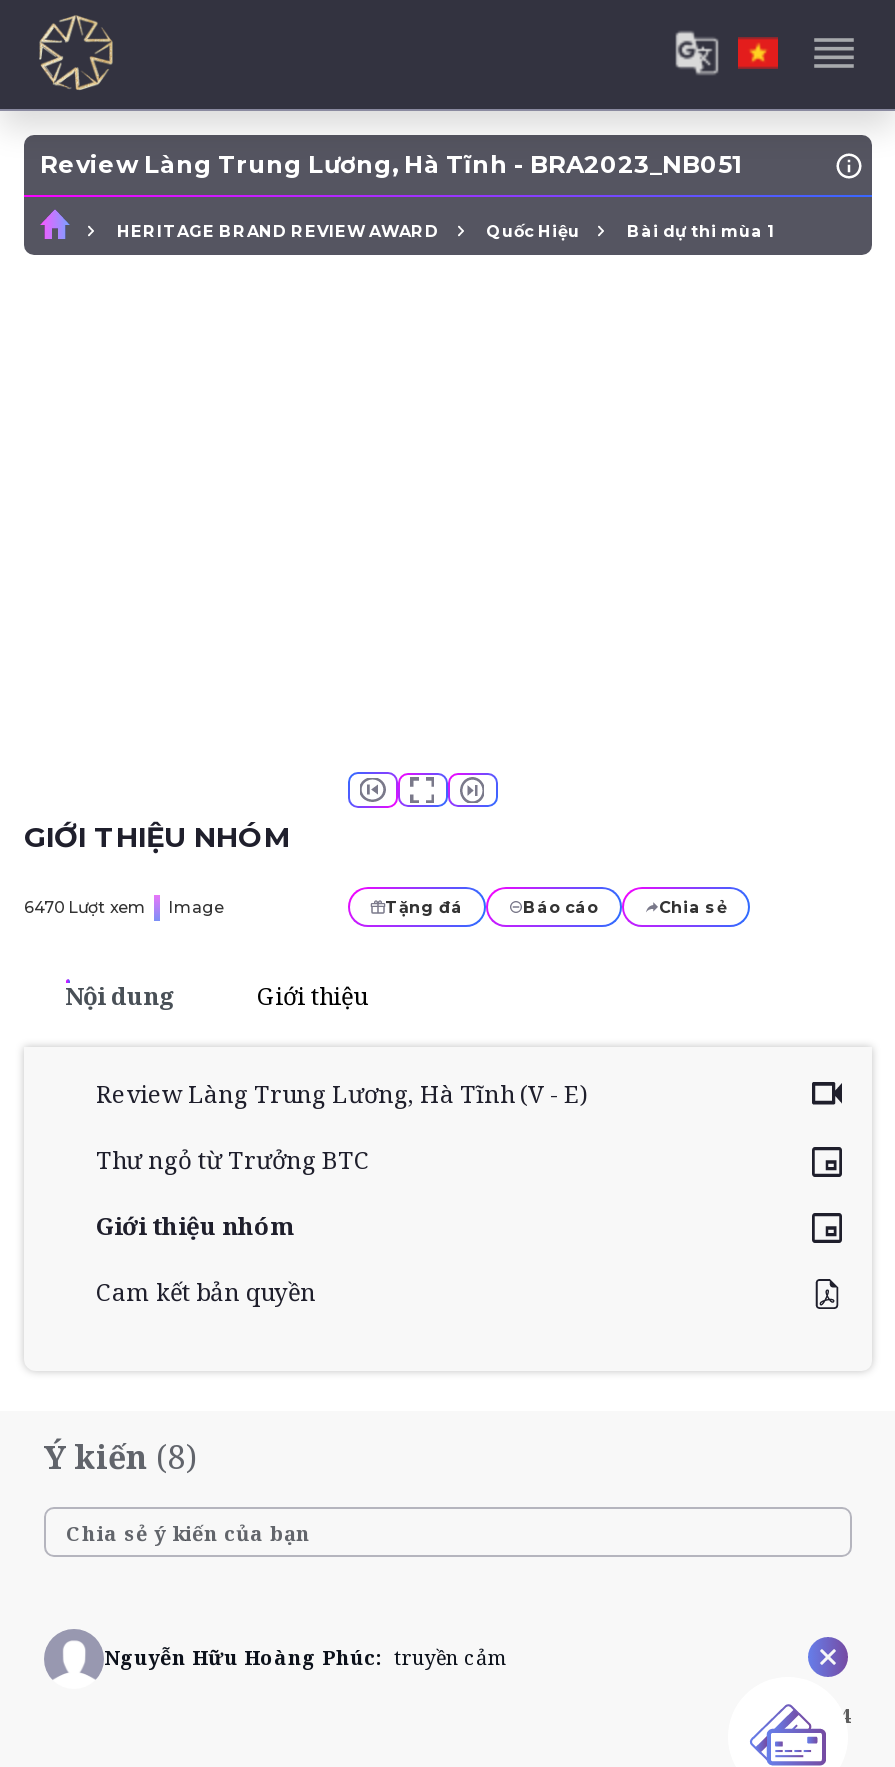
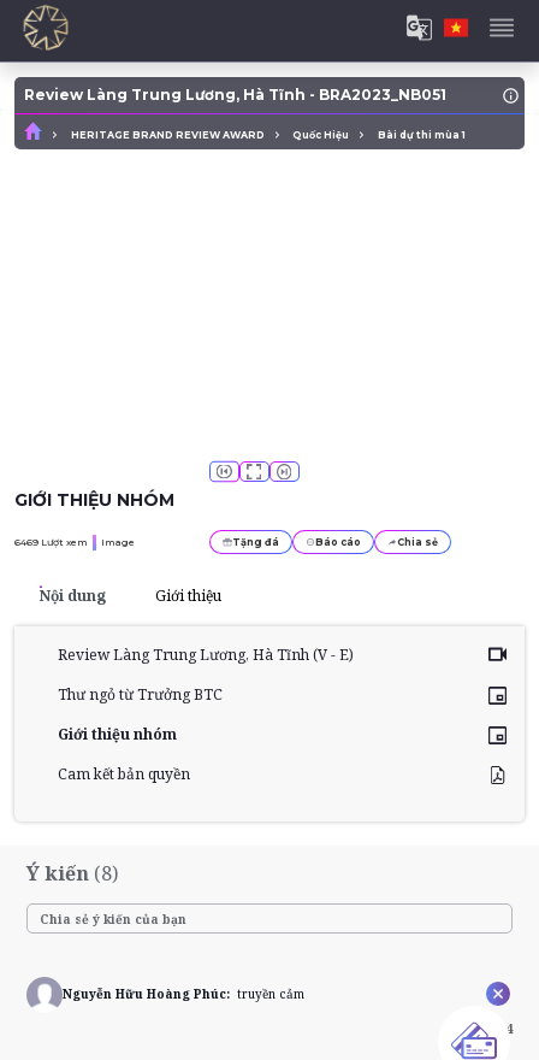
- 6470 Lượt xem Image
+ 6469 Lượt xem Image
